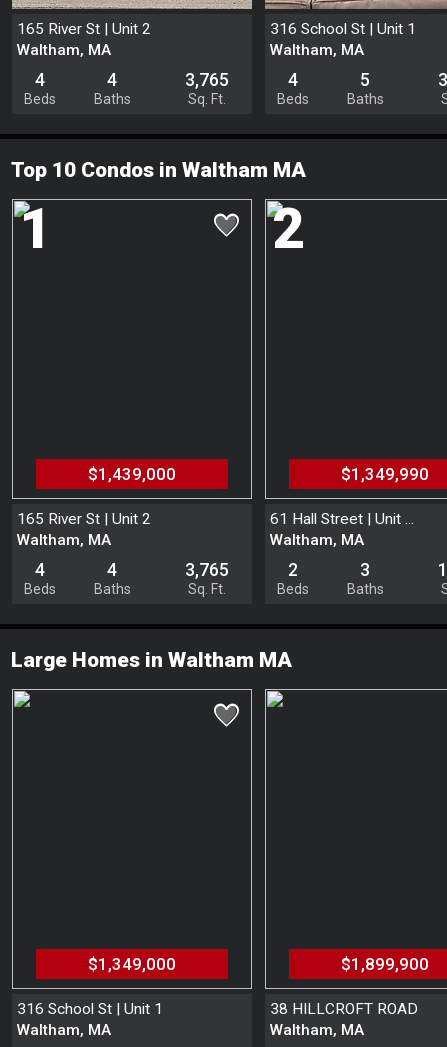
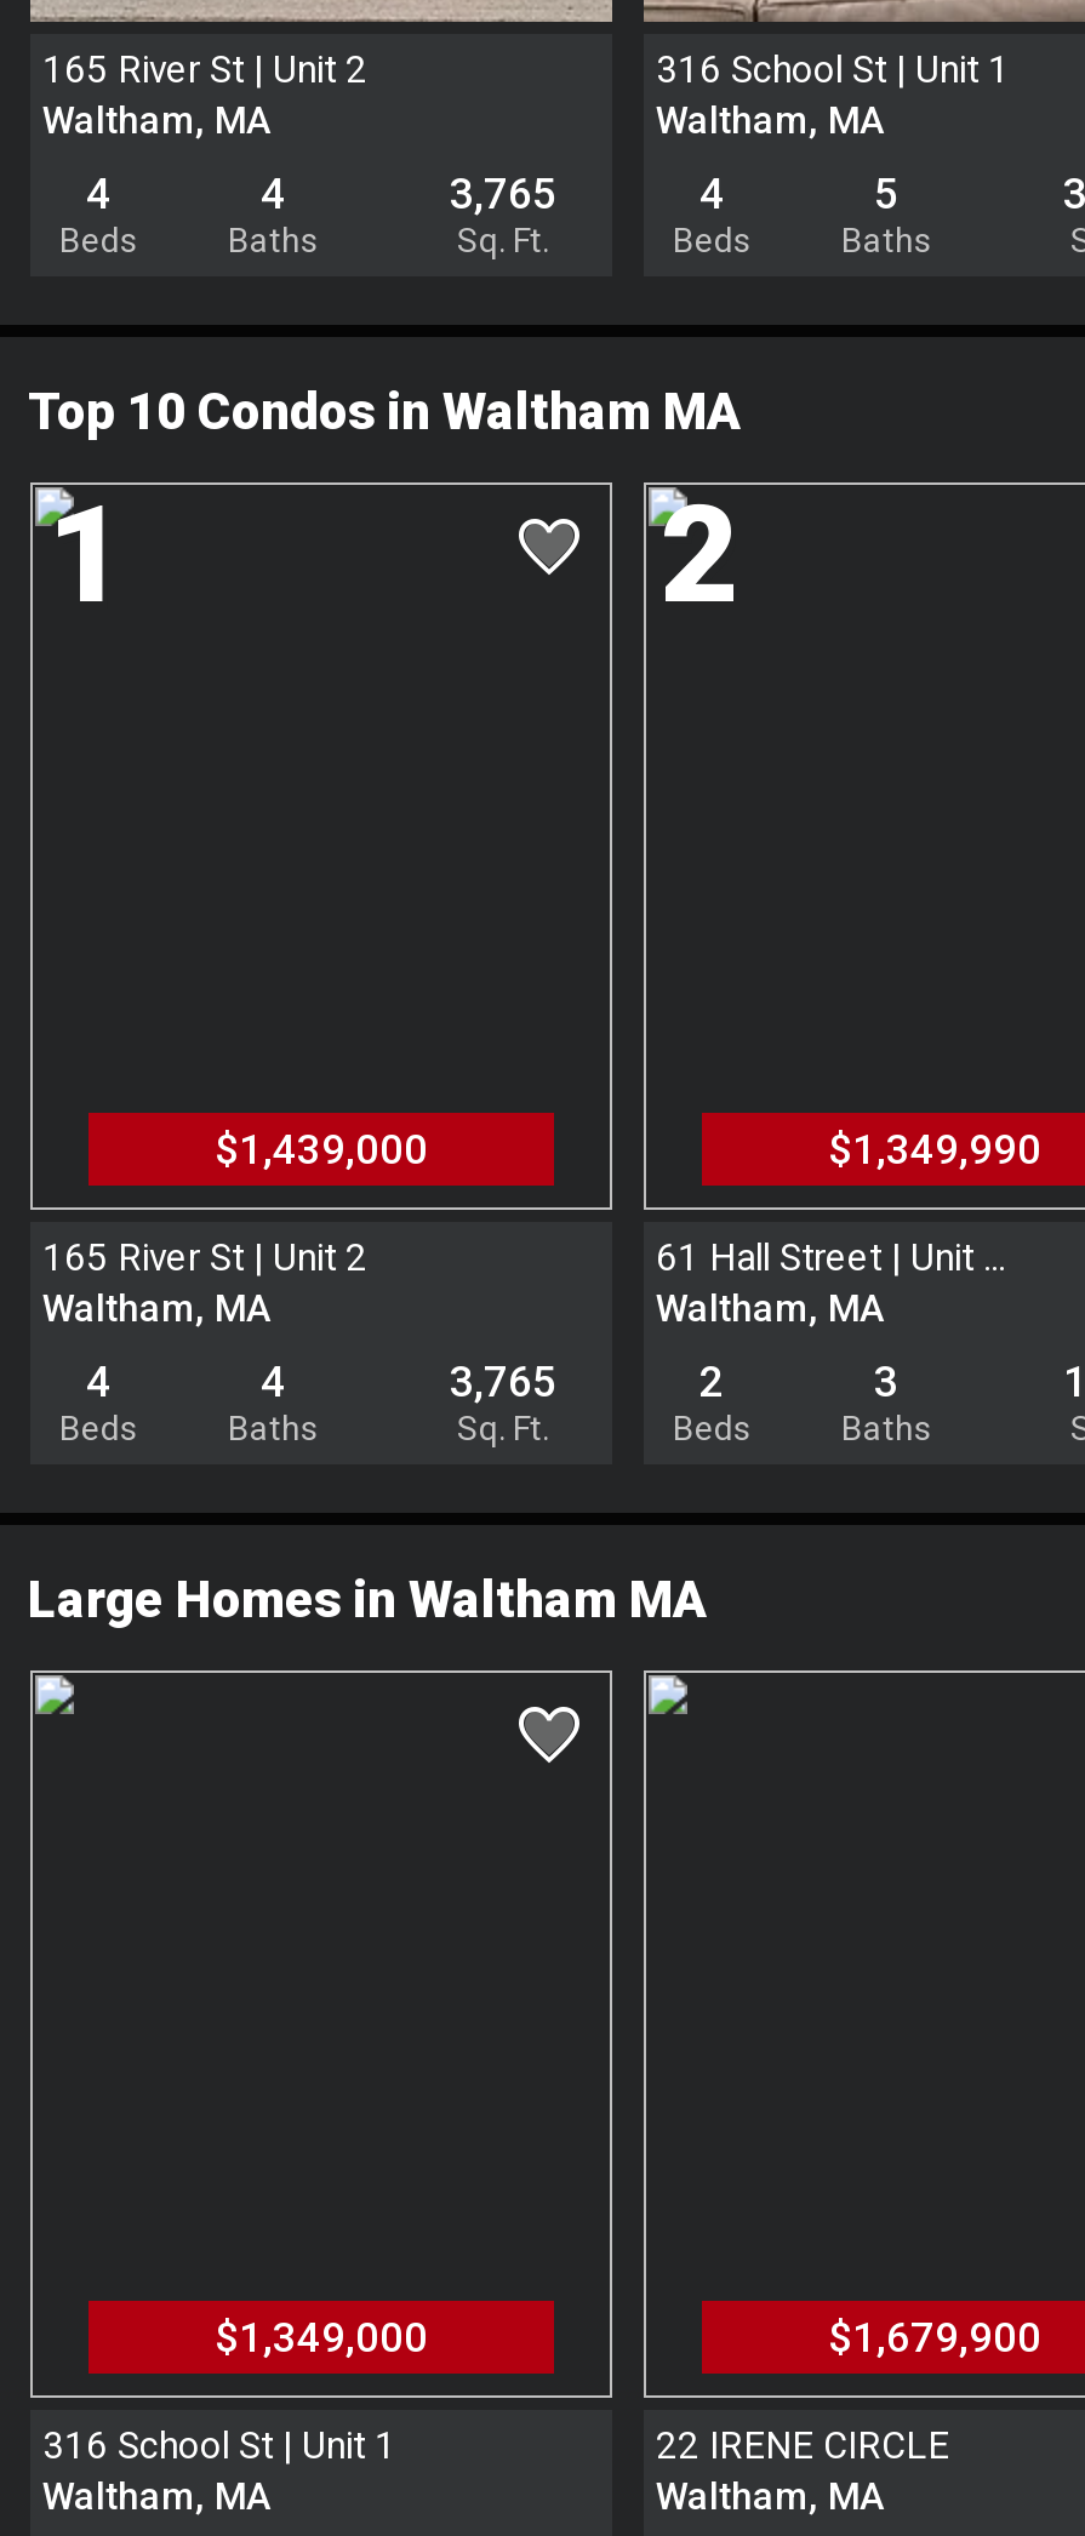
- $1,899,900
+ $1,679,900

- 38 HILLCROFT ROAD
+ 22 IRENE CIRCLE
